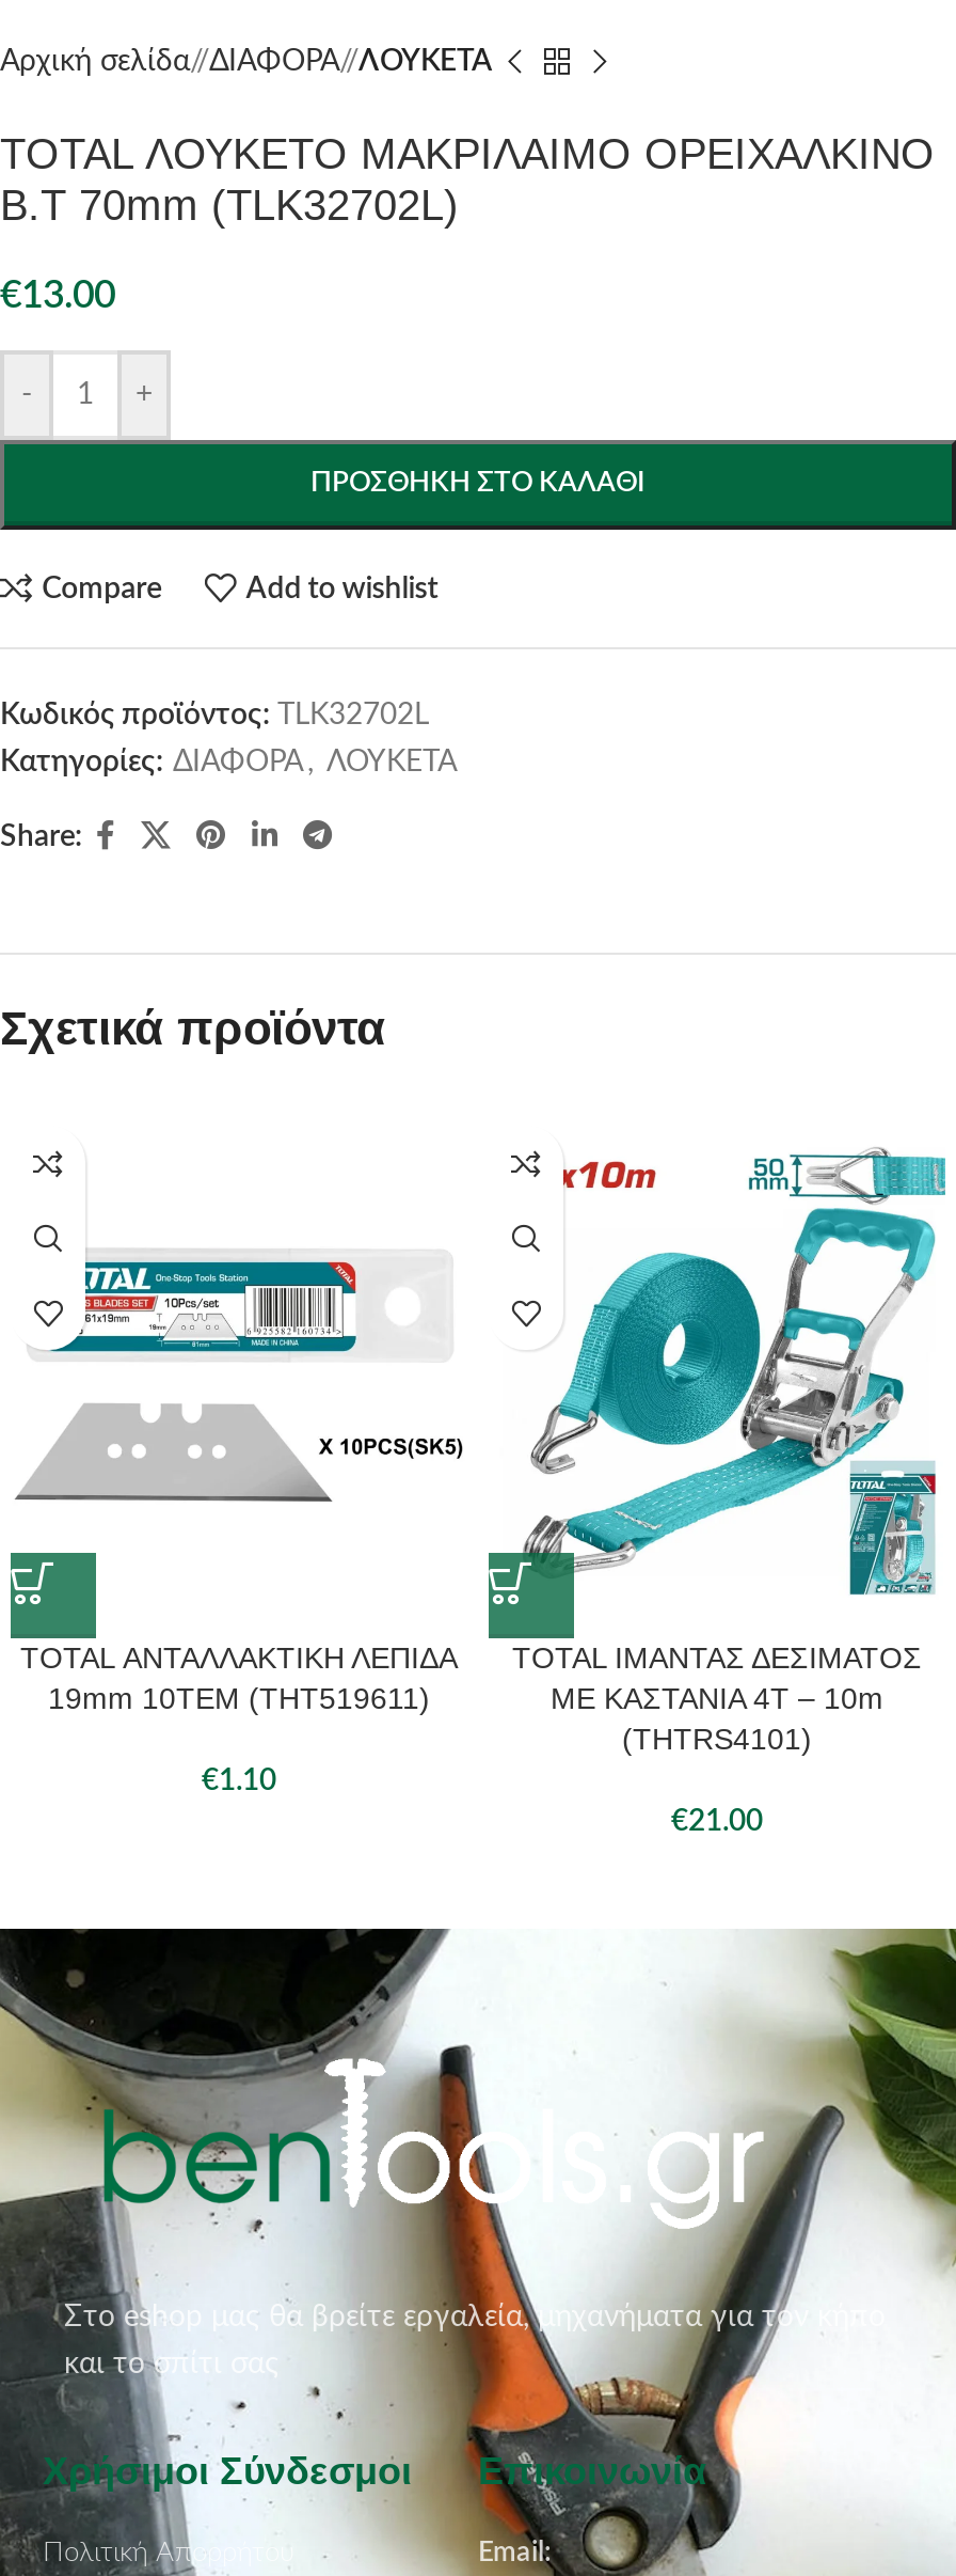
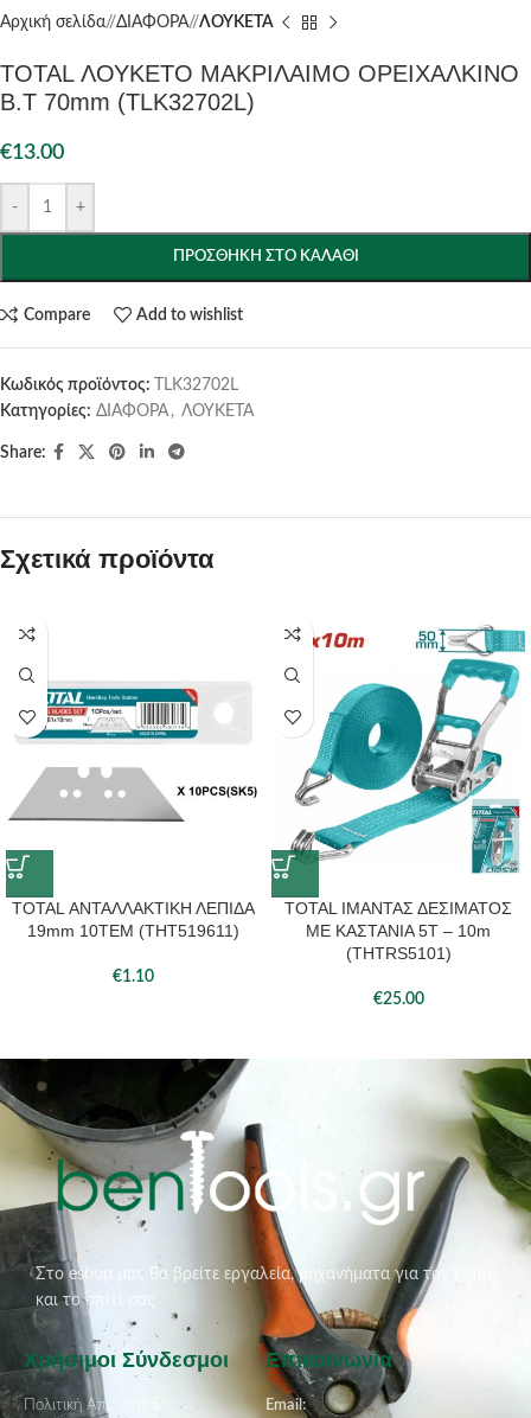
- ΜΕ ΚΑΣΤΑΝΙΑ 4Τ – 10m
- (THTRS4101)
+ ΜΕ ΚΑΣΤΑΝΙΑ 5Τ – 10m
+ (THTRS5101)

- €21.00
+ €25.00
